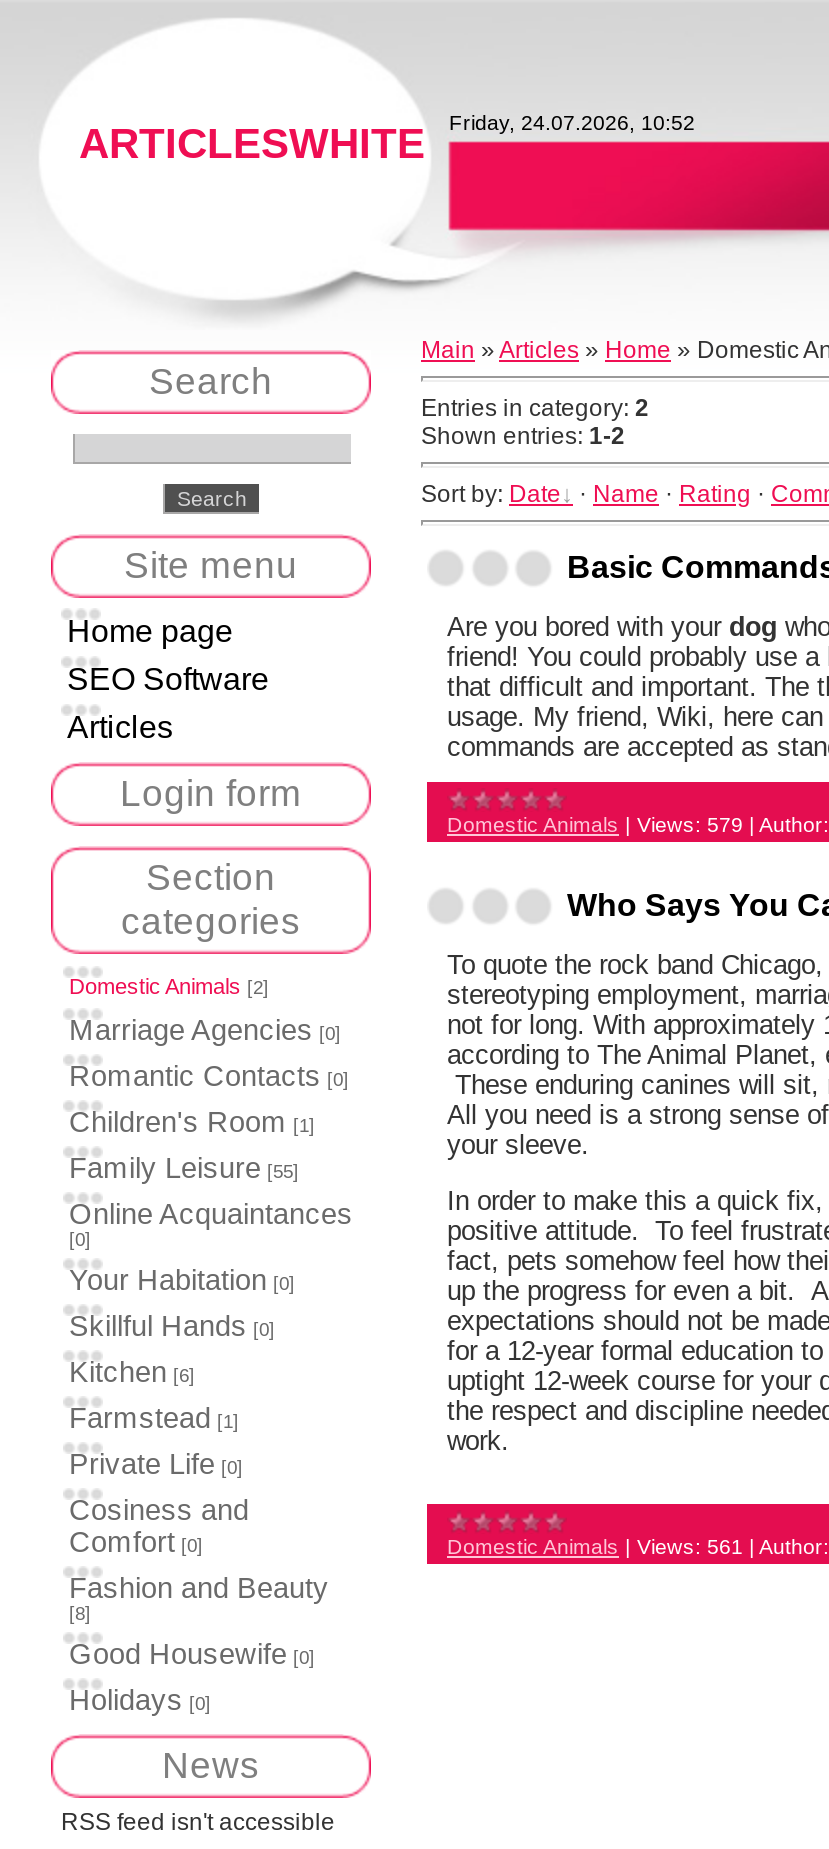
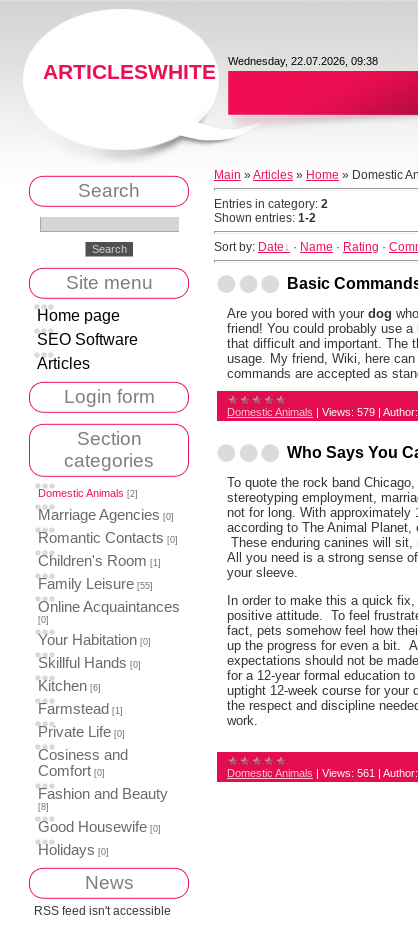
- ARTICLESWHITE Friday, 24.07.2026, 10:52
+ ARTICLESWHITE Wednesday, 22.07.2026, 09:38
